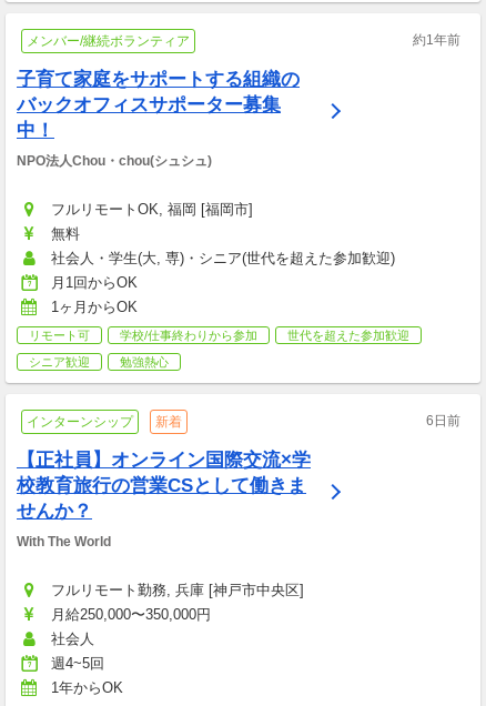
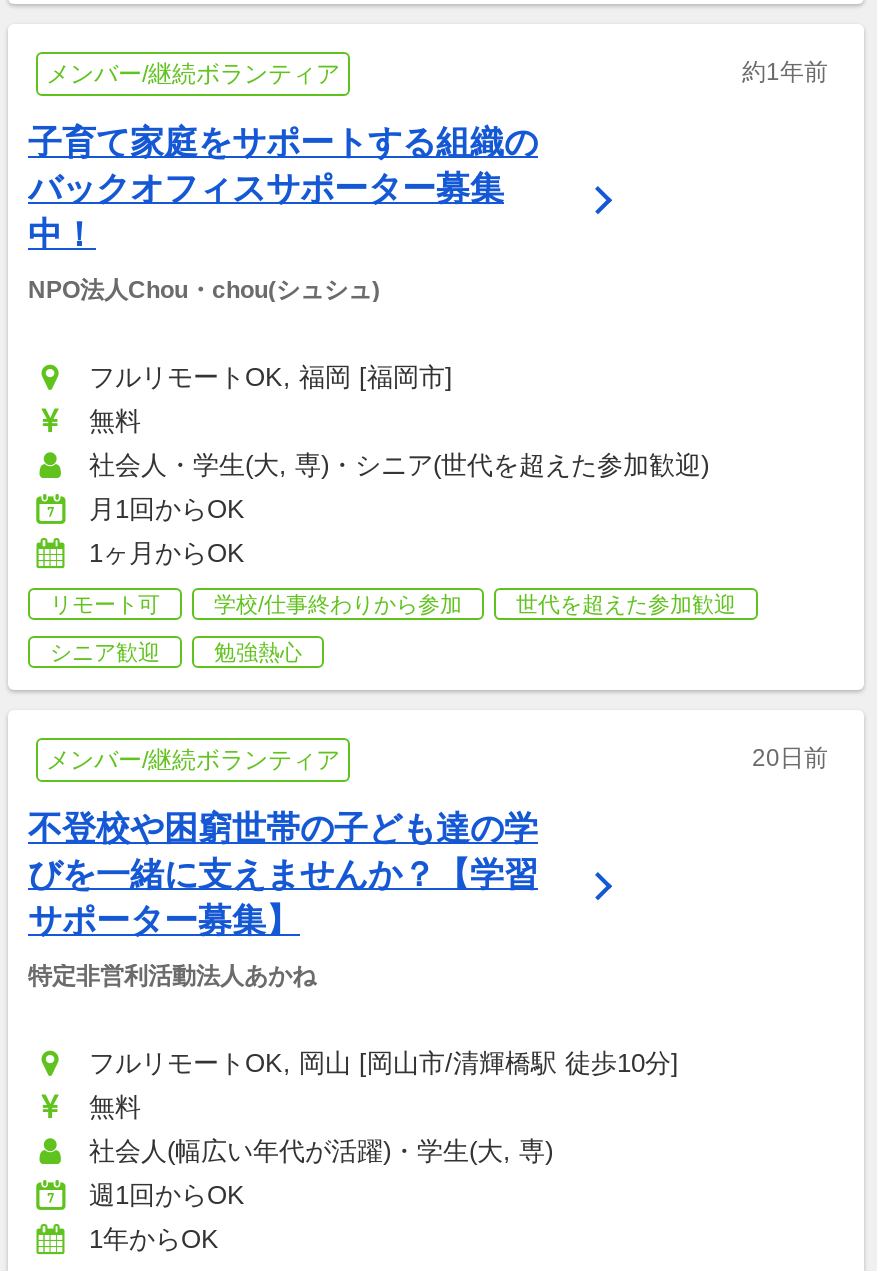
- インターンシップ
- 新着
- 6日前
+ メンバー/継続ボランティア
+ 20日前

- 【正社員】オンライン国際交流×学
- 校教育旅行の営業CSとして働きま
- せんか？
+ 不登校や困窮世帯の子ども達の学
+ びを一緒に支えませんか？【学習
+ サポーター募集】

- With The World
+ 特定非営利活動法人あかね

- フルリモート勤務, 兵庫 [神戸市中央区]
+ フルリモートOK, 岡山 [岡山市/清輝橋駅 徒歩10分]

- 月給250,000〜350,000円
+ 無料

- 社会人
+ 社会人(幅広い年代が活躍)・学生(大, 専)

- 週4~5回
+ 週1回からOK
